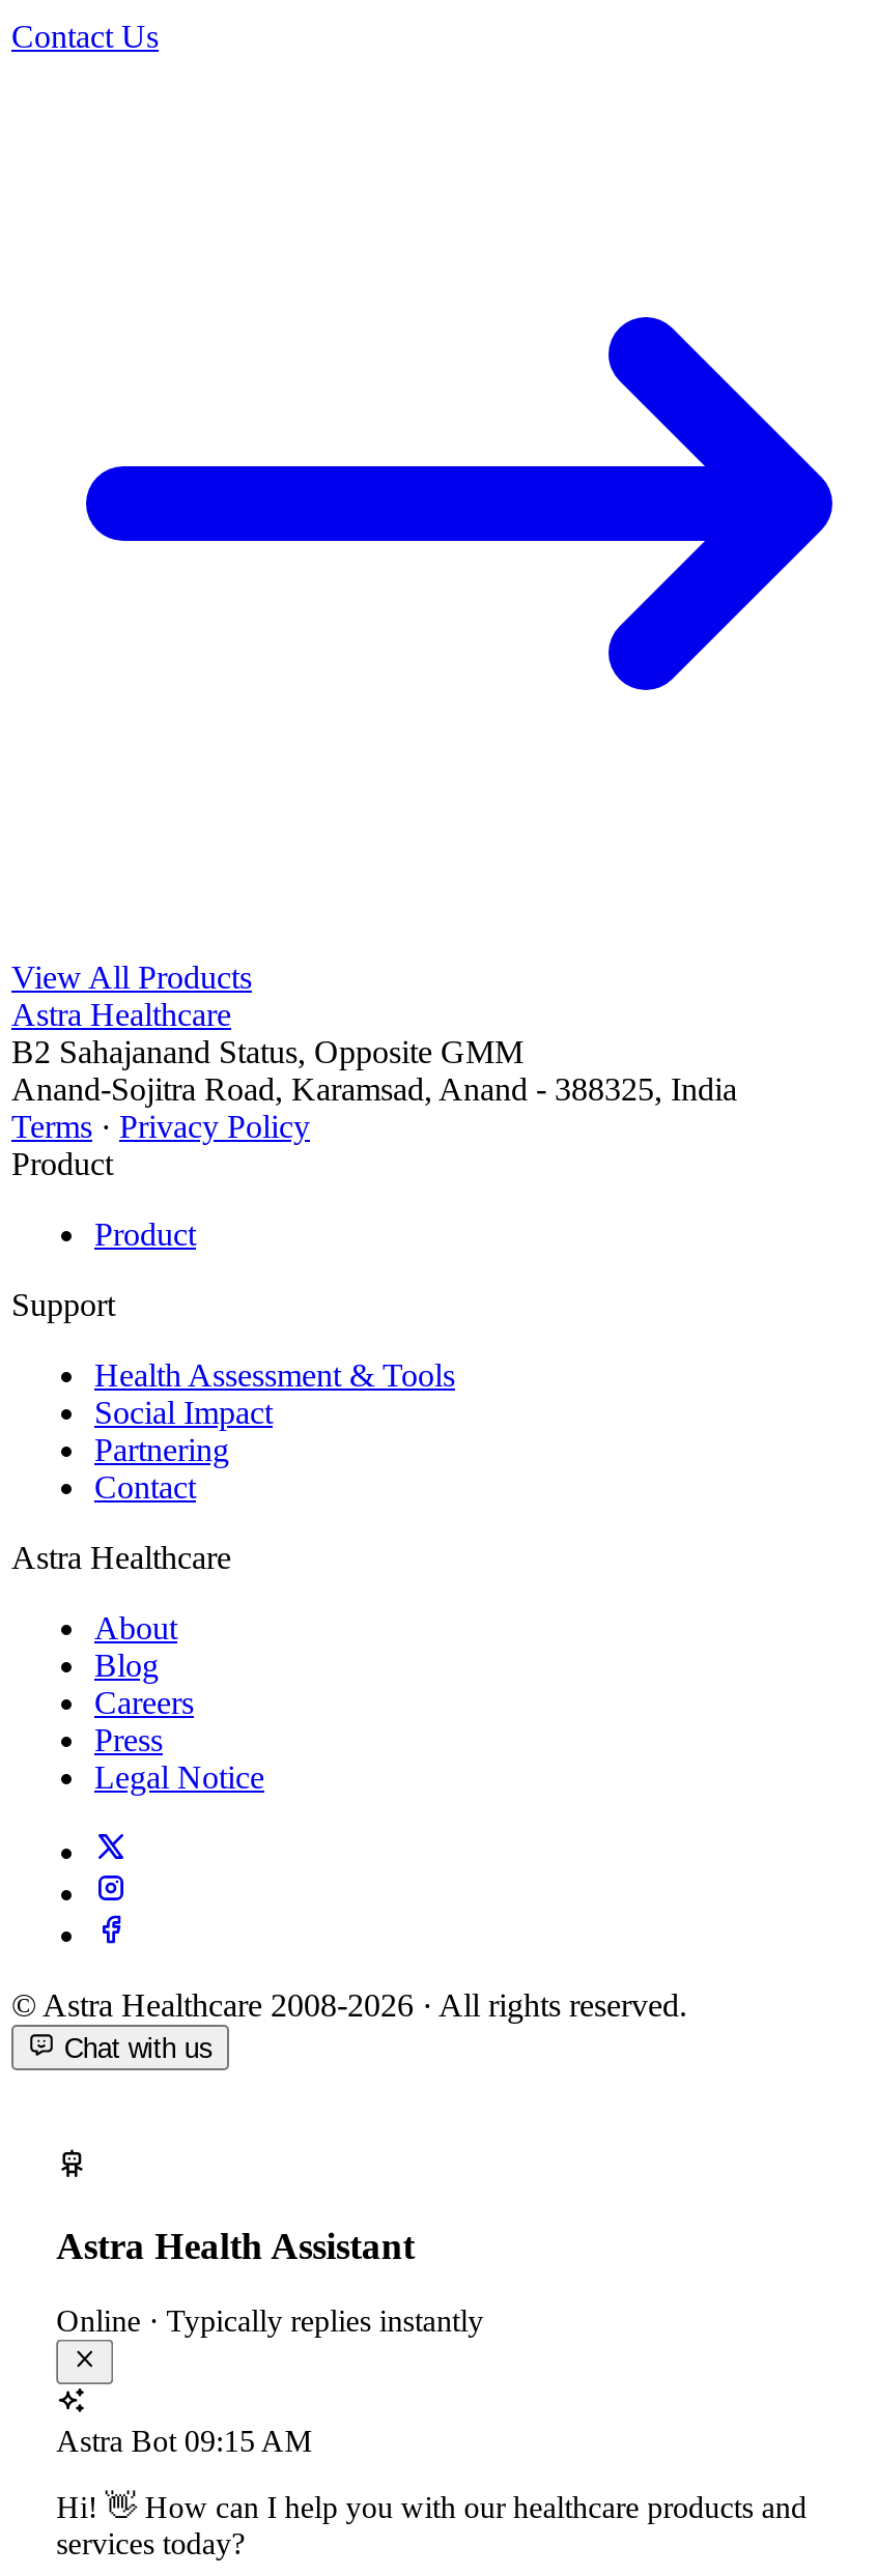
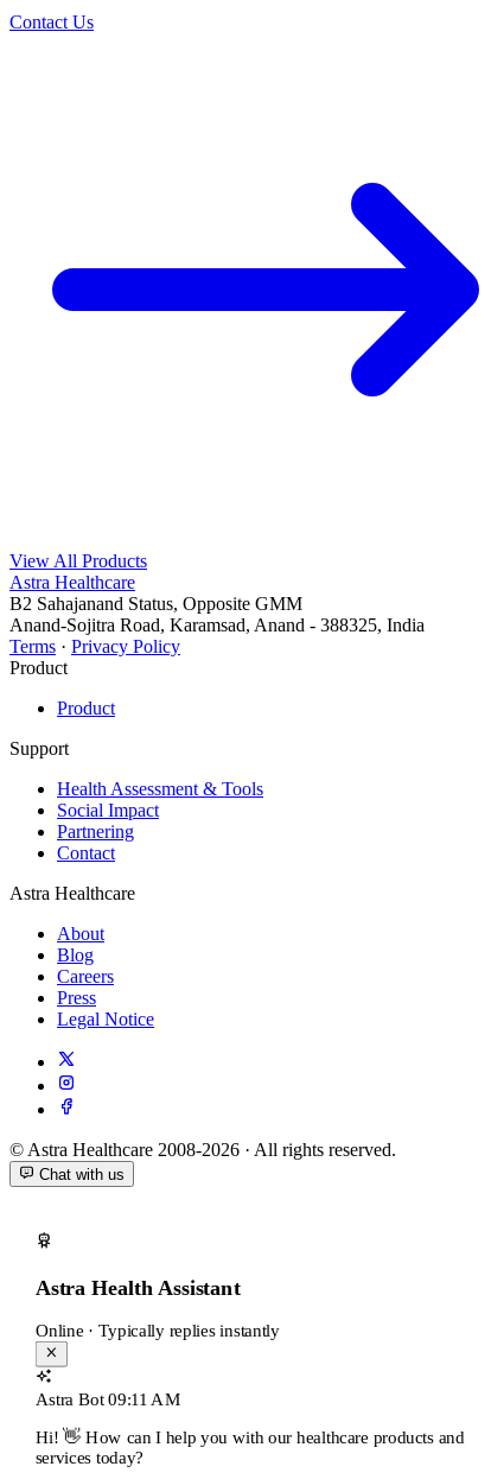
- Astra Bot 09:15 AM
+ Astra Bot 09:11 AM
